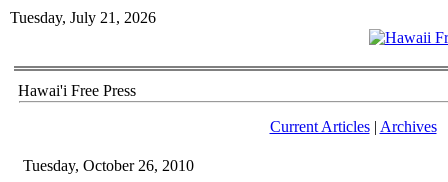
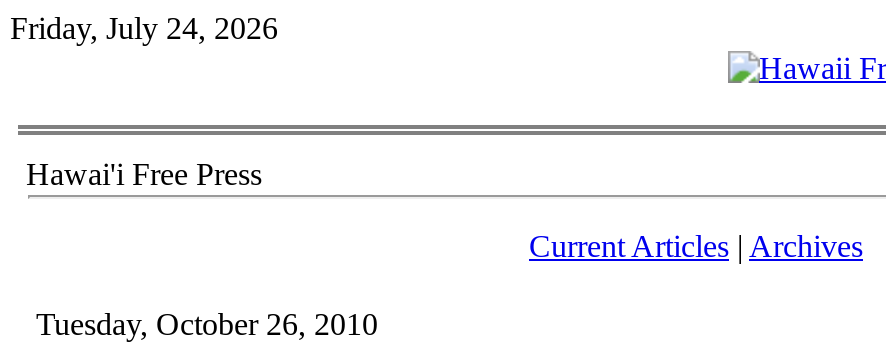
- Tuesday, July 21, 2026
+ Friday, July 24, 2026
